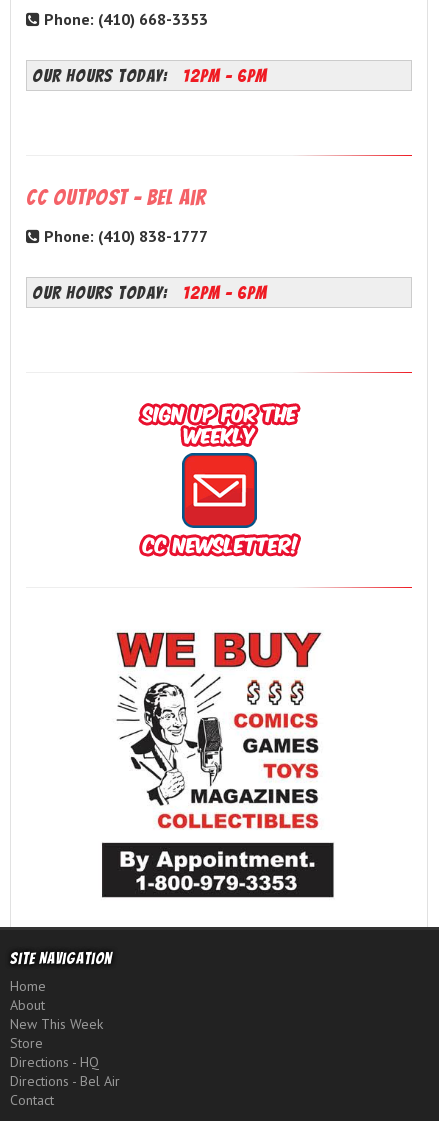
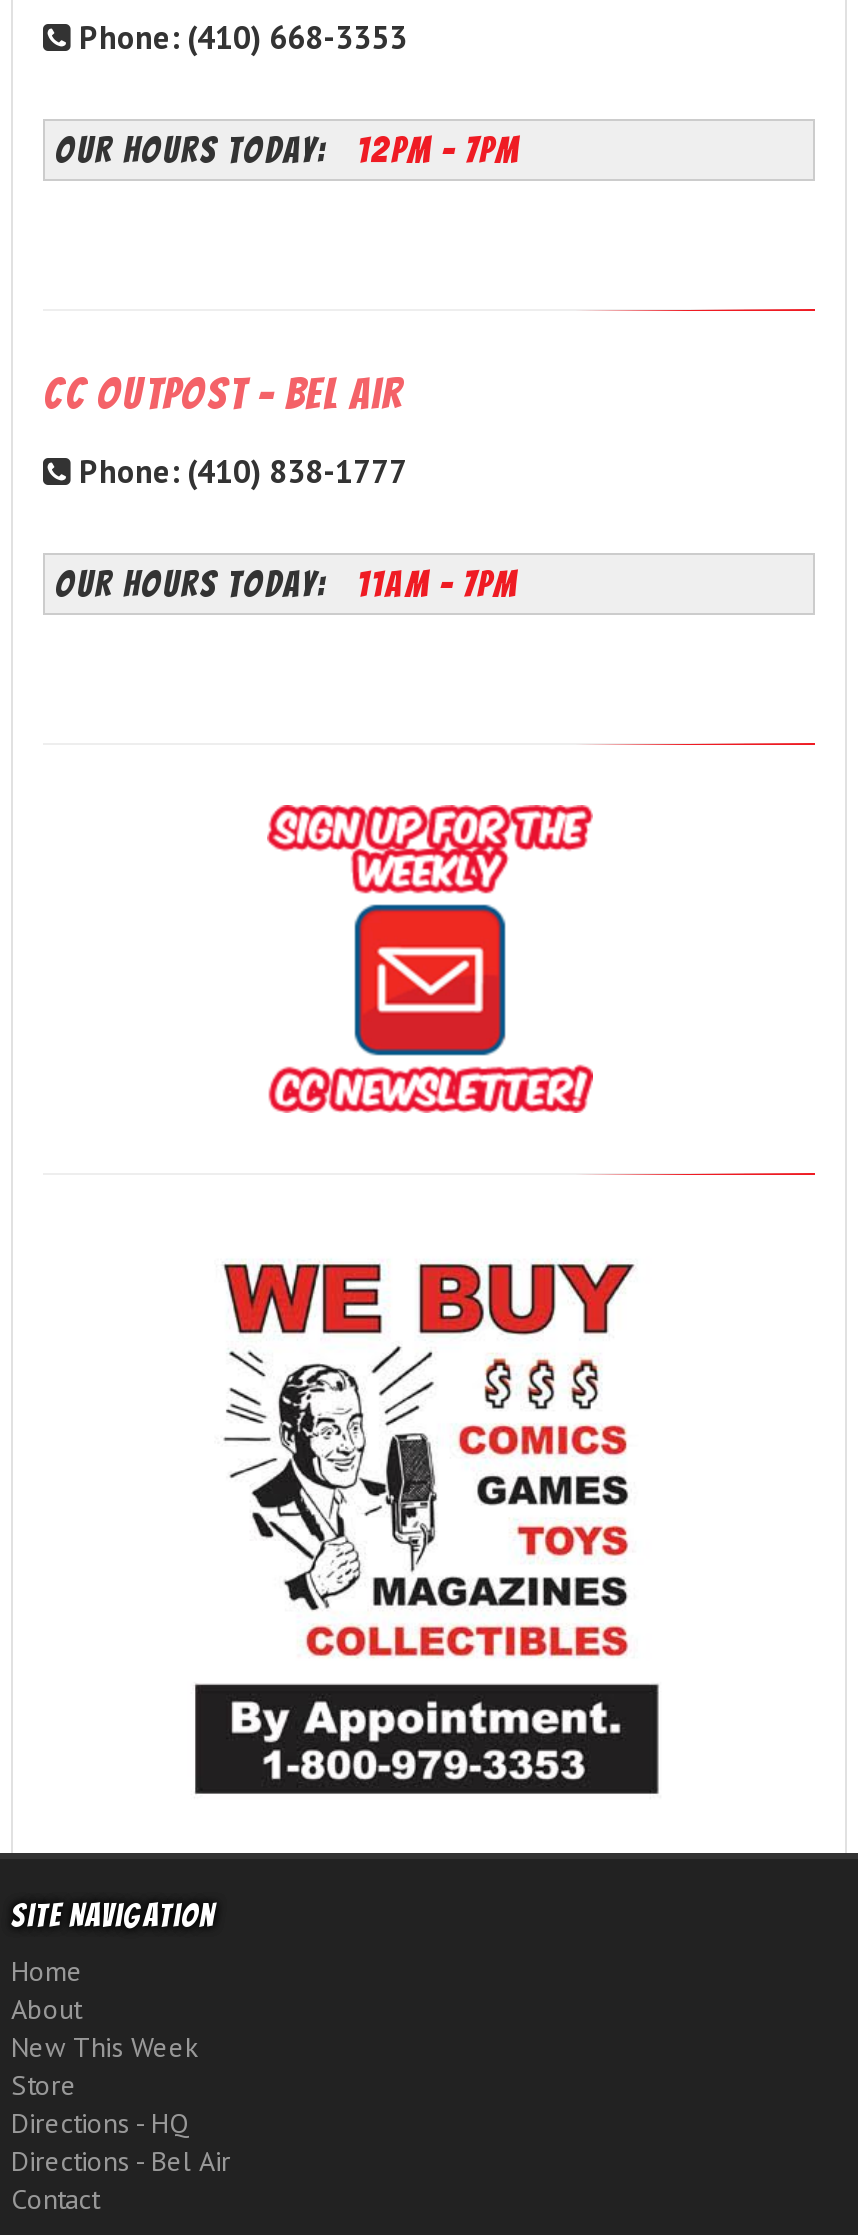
- OUR HOURS TODAY: 12PM - 6PM
+ OUR HOURS TODAY: 12PM - 7PM

- OUR HOURS TODAY: 12PM - 6PM
+ OUR HOURS TODAY: 11AM - 7PM
